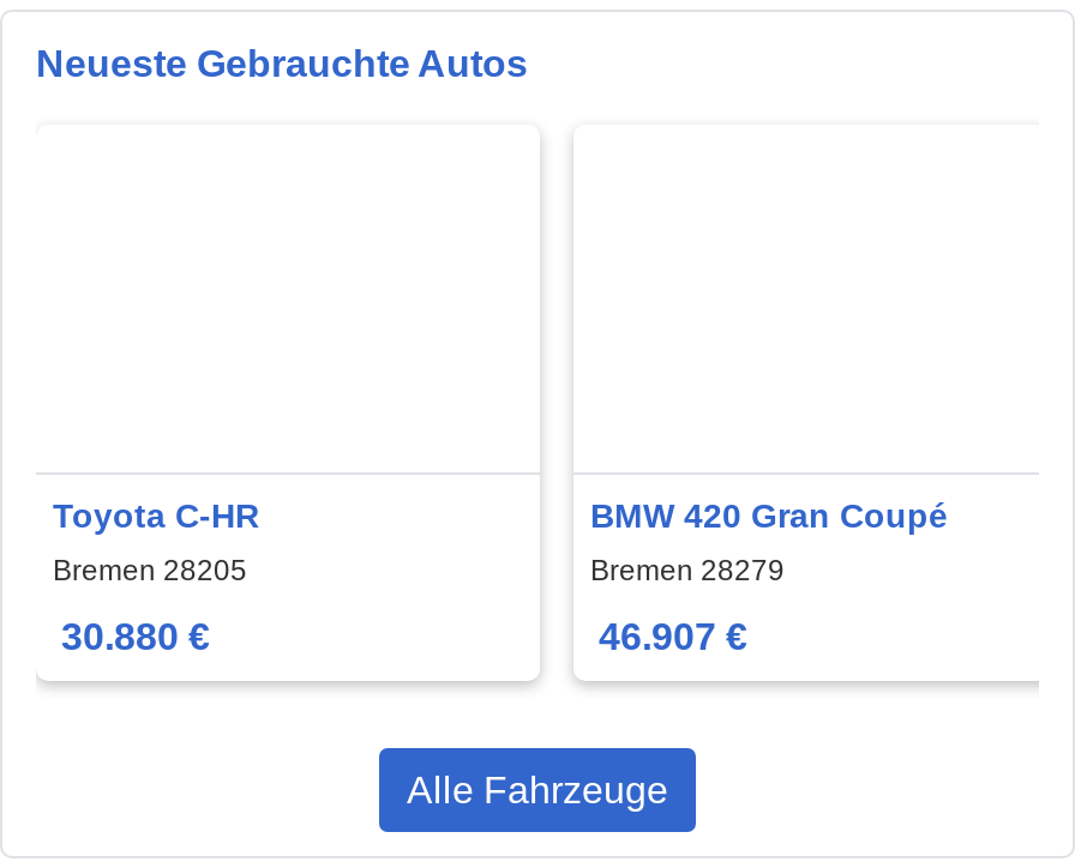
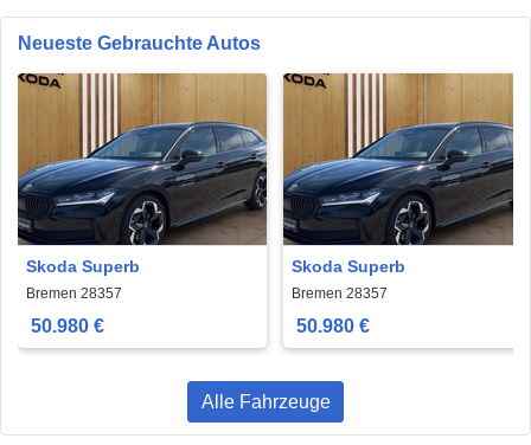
+ [image]

+ [image]

- Toyota C-HR
+ Skoda Superb

- BMW 420 Gran Coupé
+ Skoda Superb

- Bremen 28205
+ Bremen 28357

- Bremen 28279
+ Bremen 28357

- 30.880 €
+ 50.980 €

- 46.907 €
+ 50.980 €
